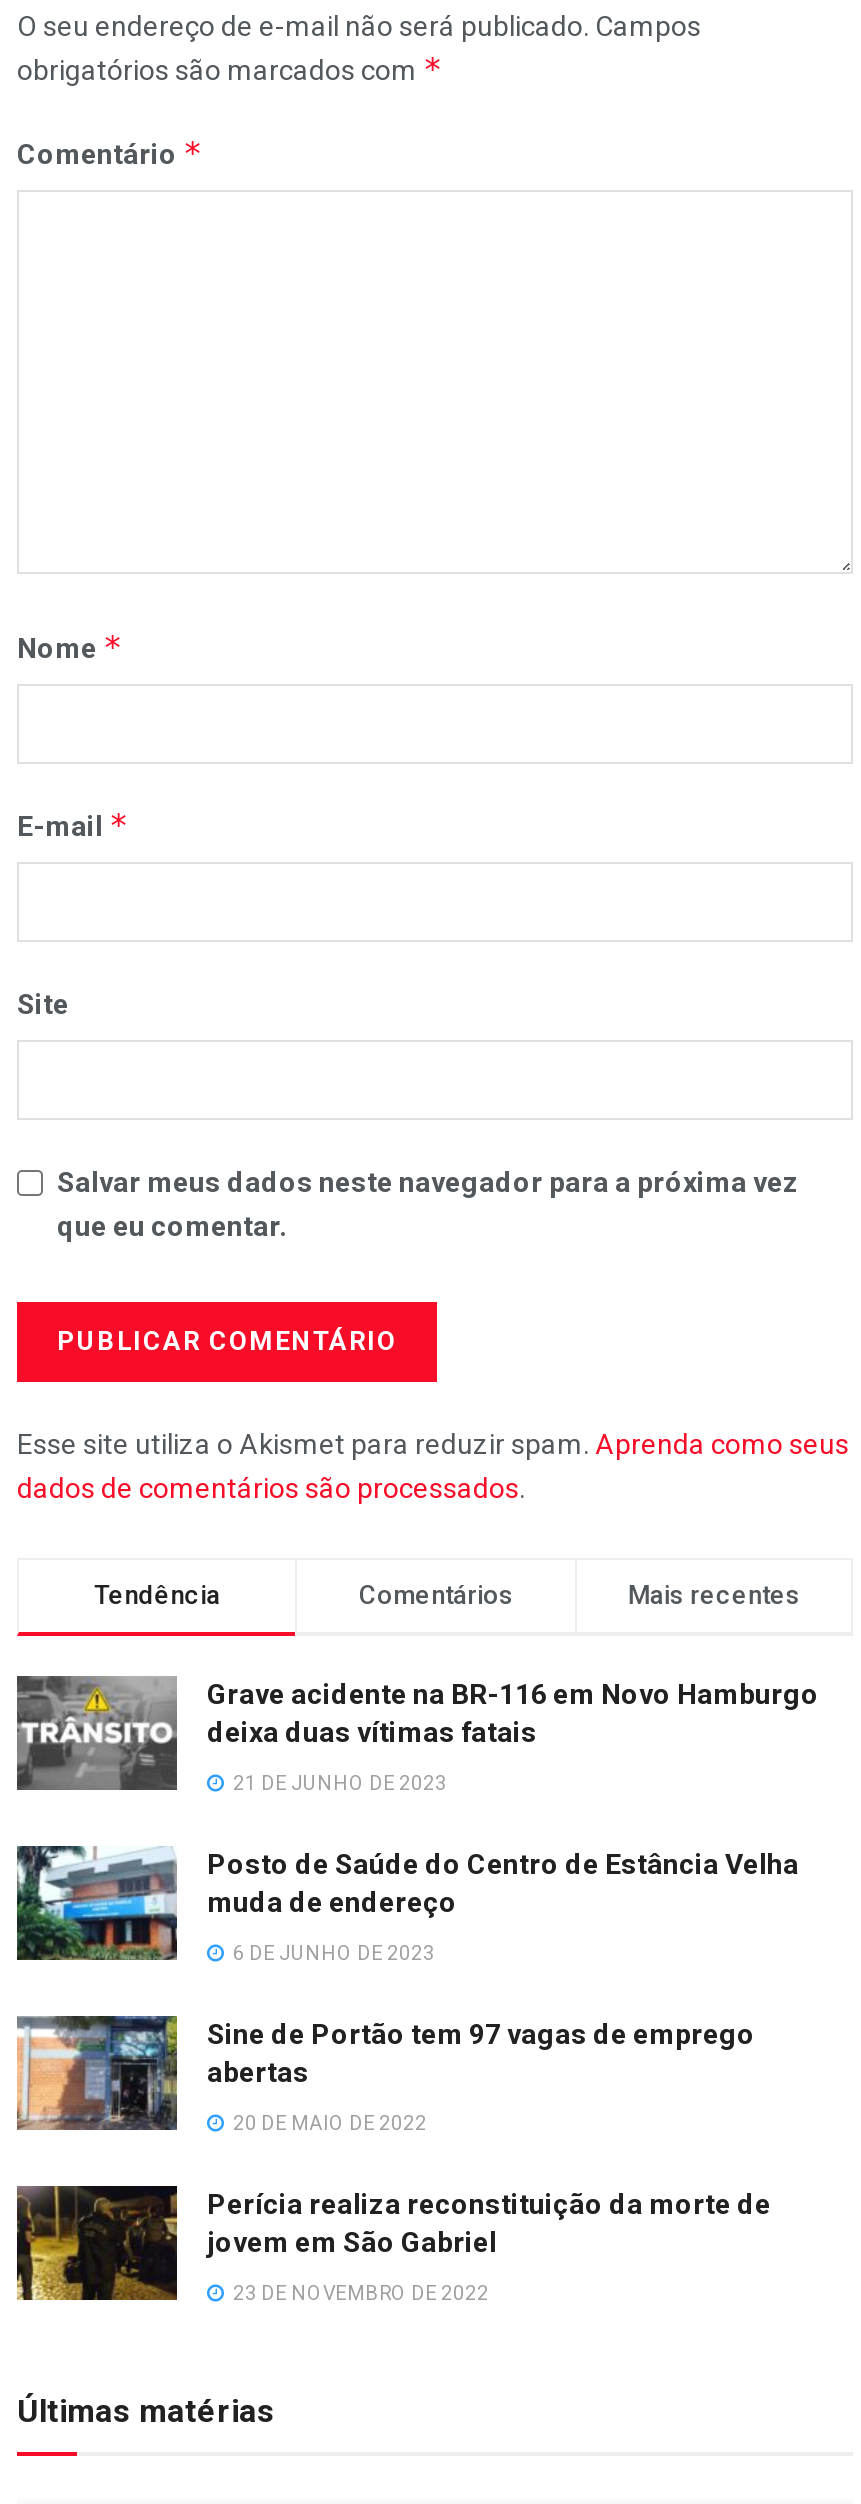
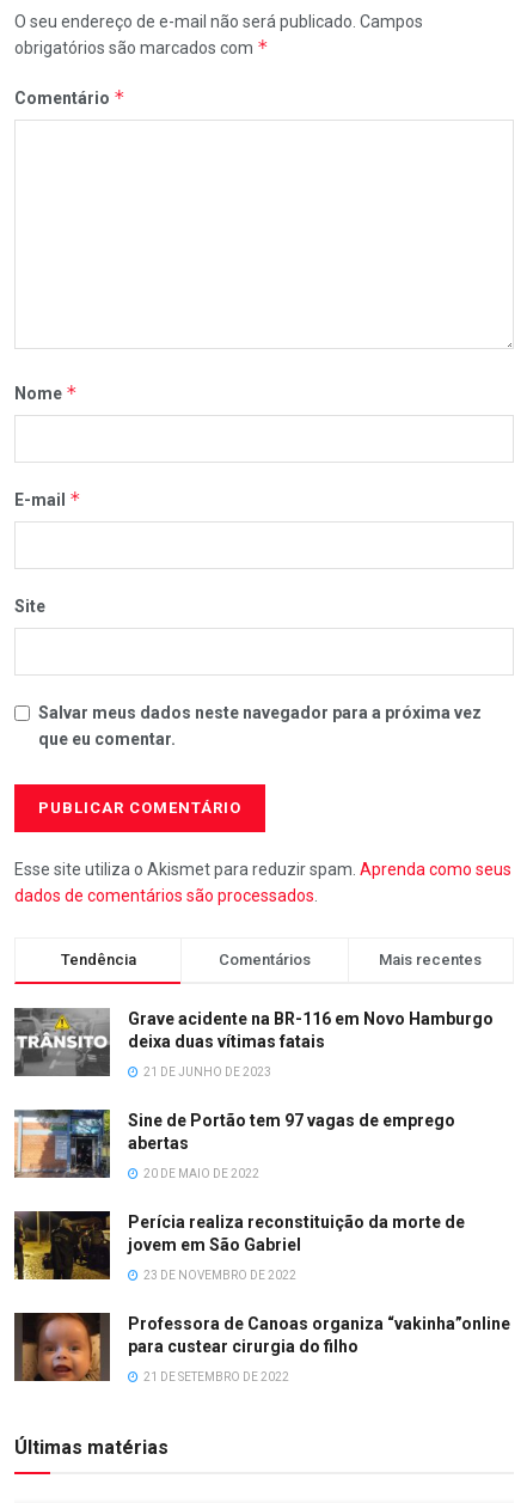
- [image]
- Posto de Saúde do Centro de Estância Velha
- muda de endereço
- 6 DE JUNHO DE 2023

moved up: [image] | Sine de Portão tem 97 vagas de emprego | abertas | 20 DE MAIO DE 2022 | Perícia realiza reconstituição da morte de | jovem em São Gabriel | 23 DE NOVEMBRO DE 2022

+ [image]
+ Professora de Canoas organiza “vakinha”online
+ para custear cirurgia do filho
+ 21 DE SETEMBRO DE 2022
